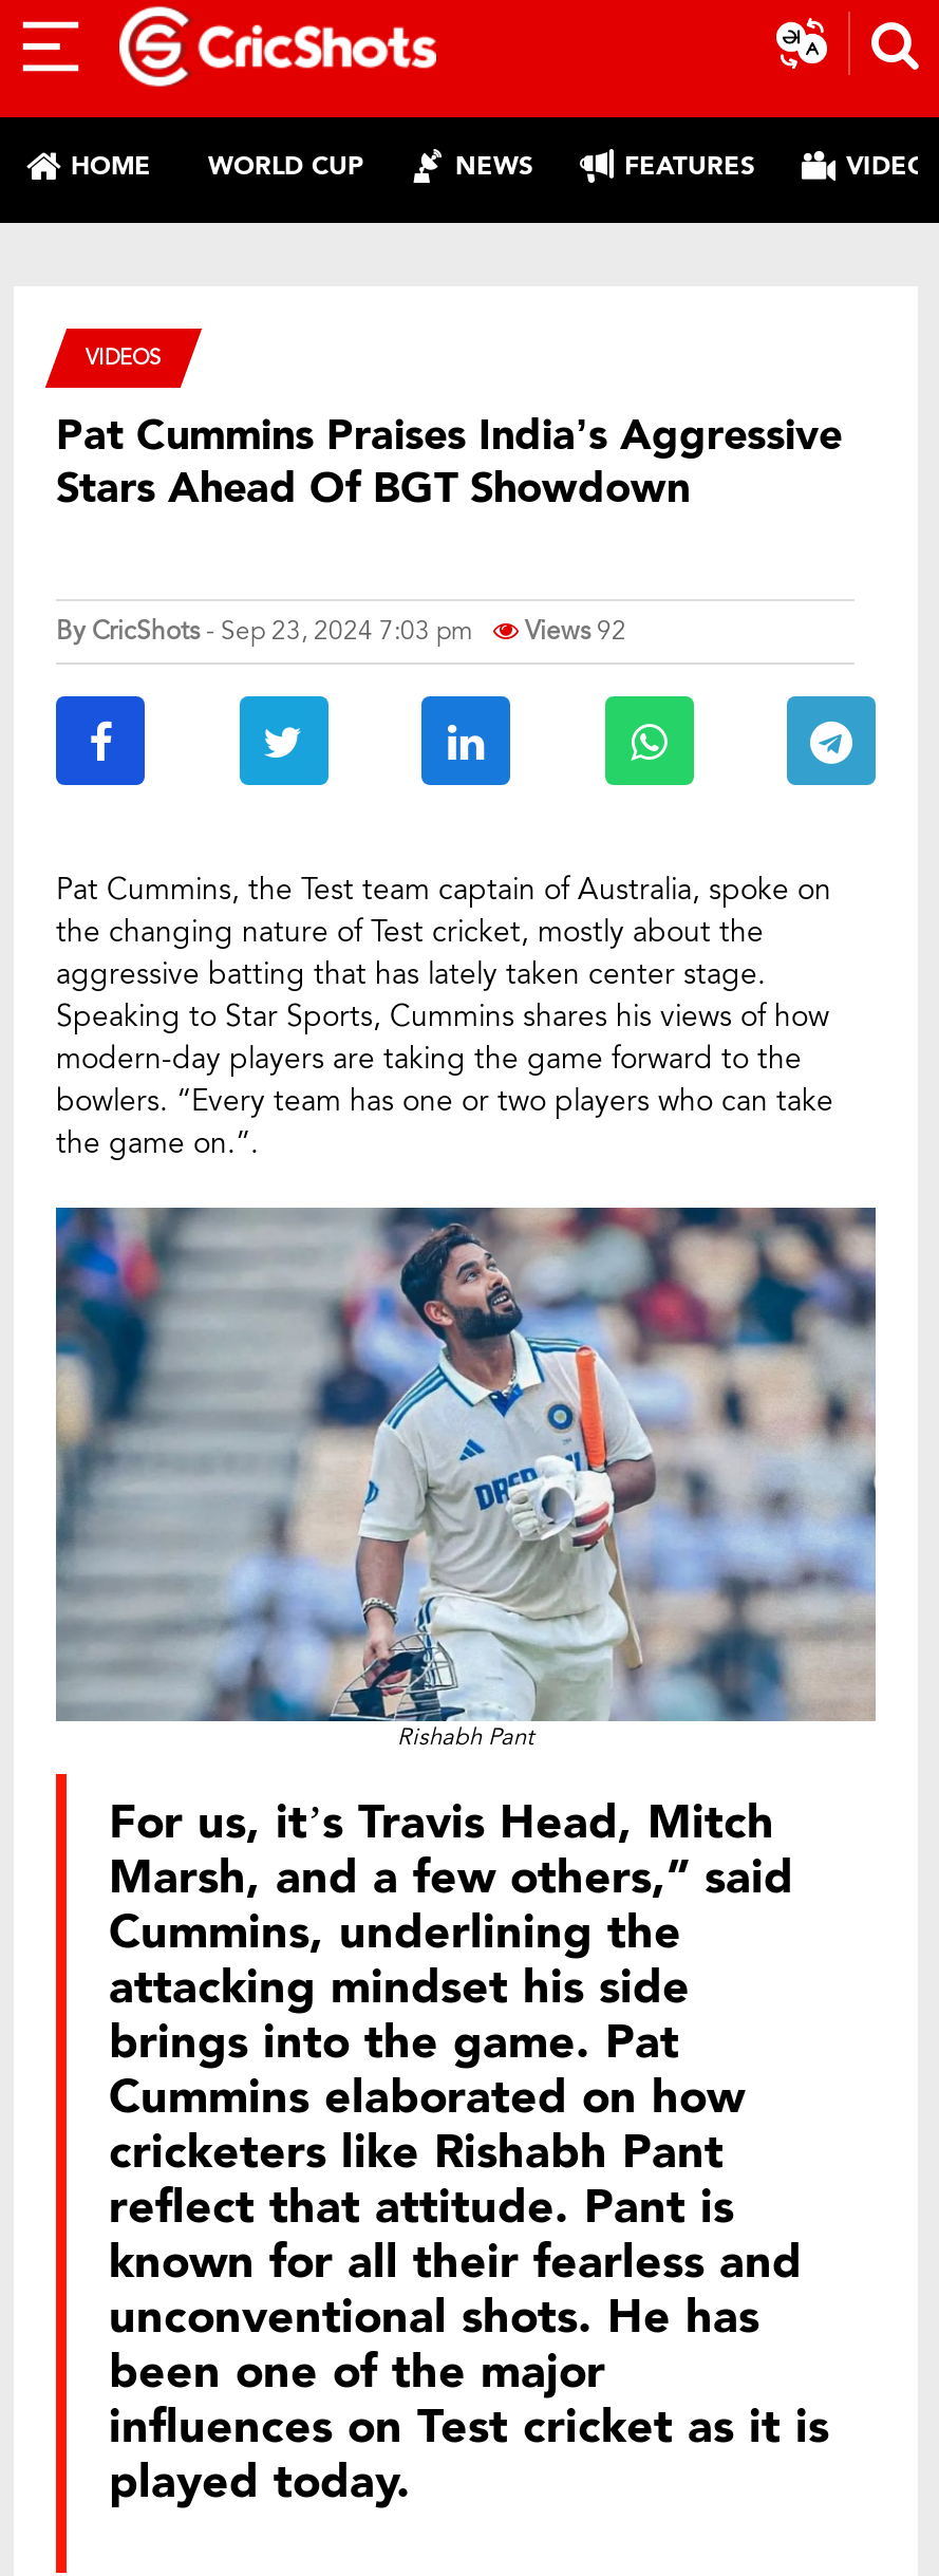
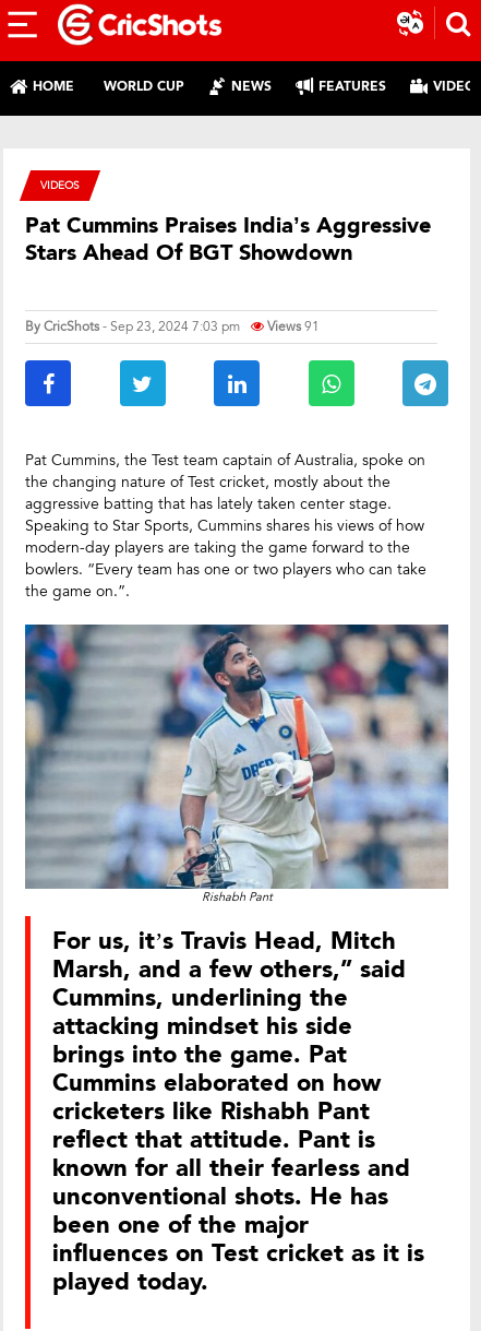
- By CricShots - Sep 23, 2024 7:03 pm Views 92
+ By CricShots - Sep 23, 2024 7:03 pm Views 91
